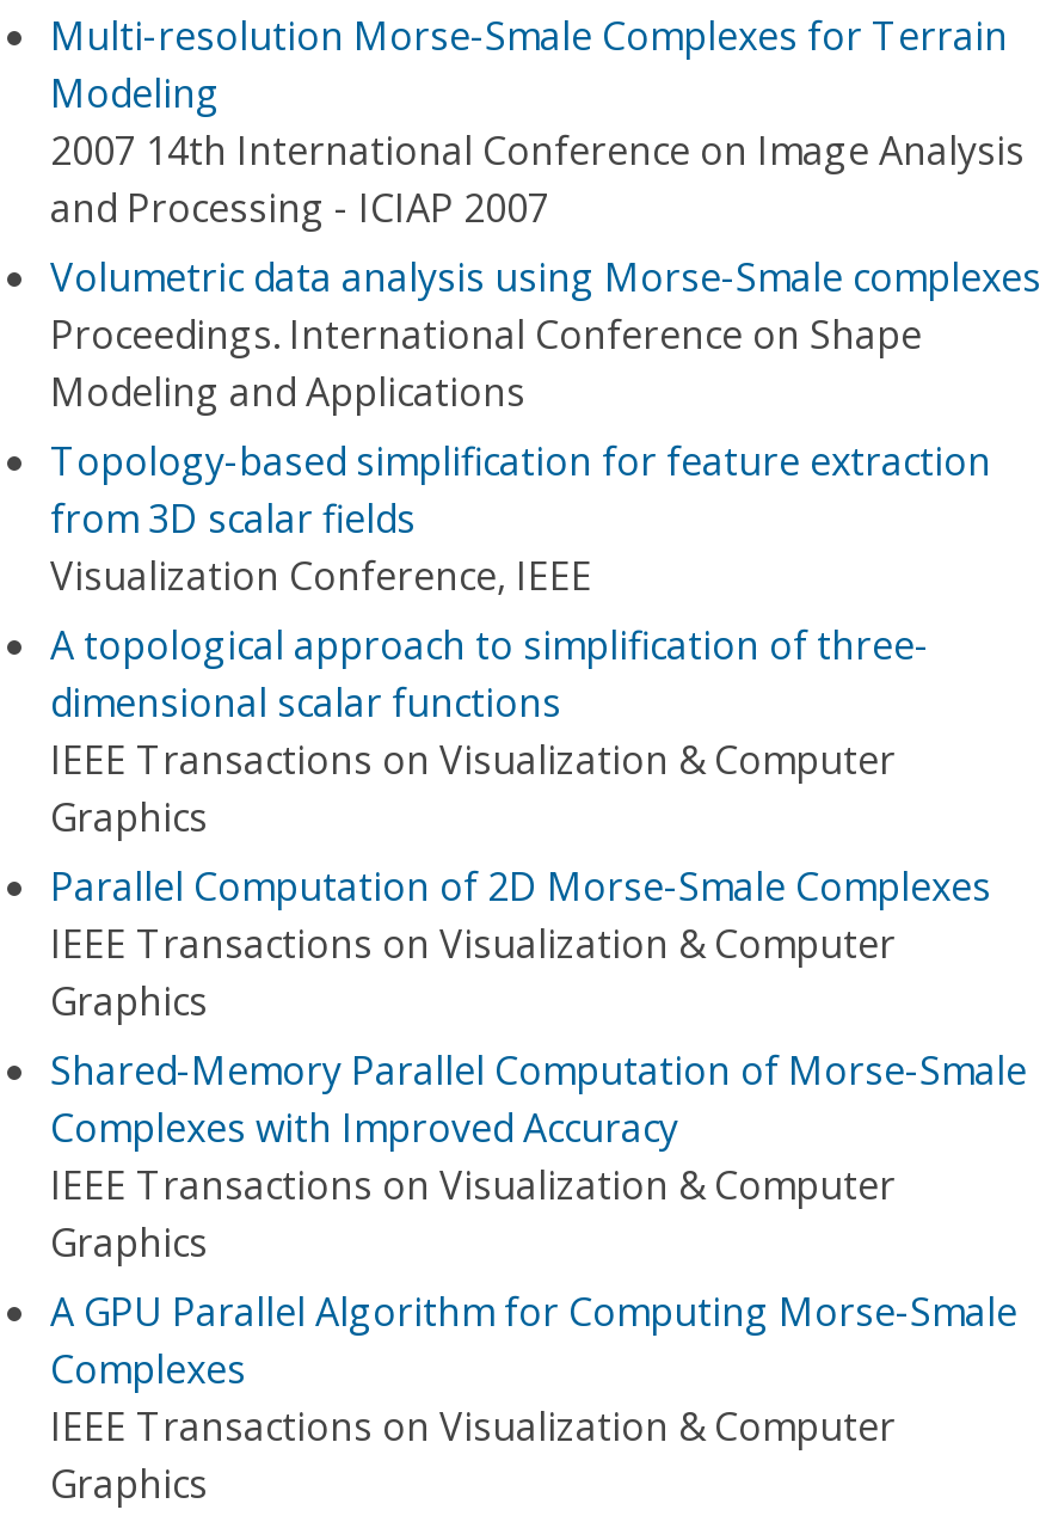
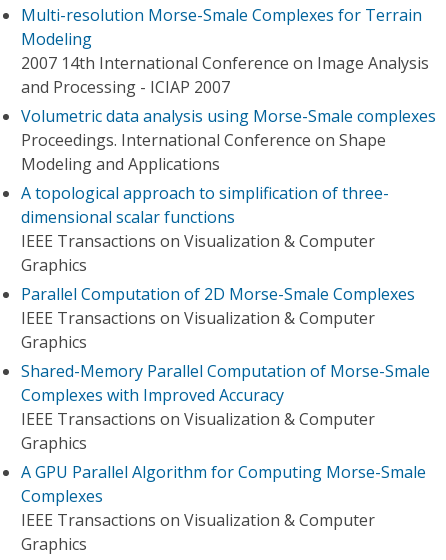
- Topology-based simplification for feature extraction
- from 3D scalar fields
- Visualization Conference, IEEE
